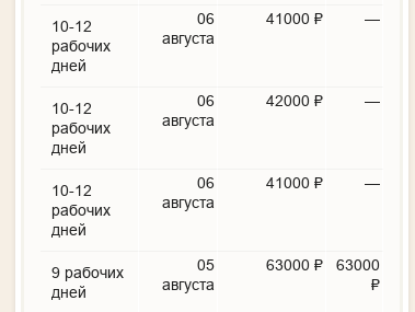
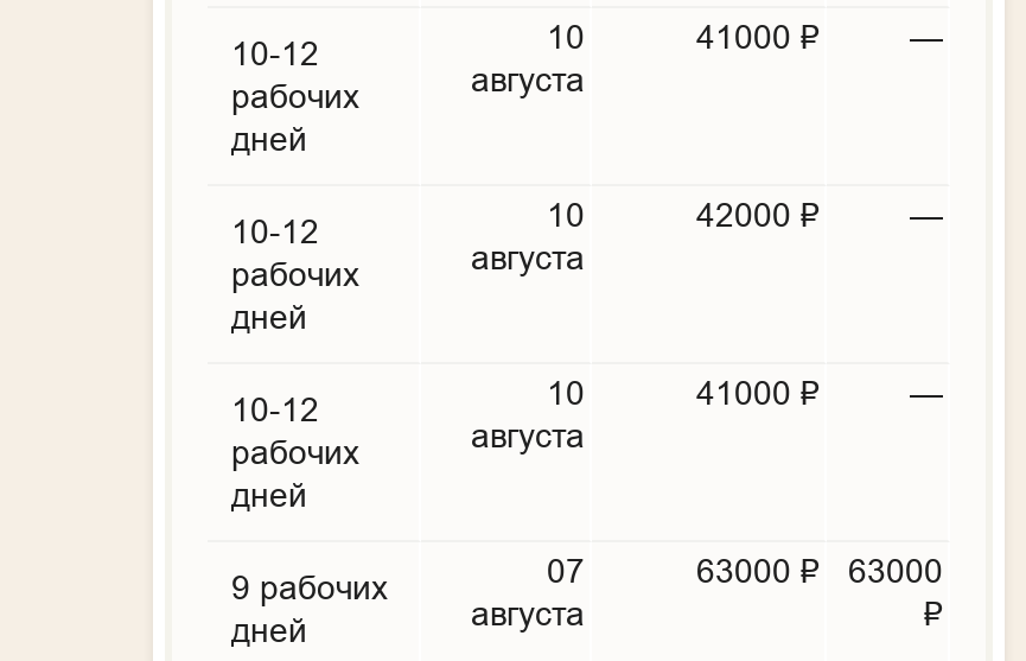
- 06
+ 10

- 06
+ 10

- 06
+ 10

- 05
+ 07
